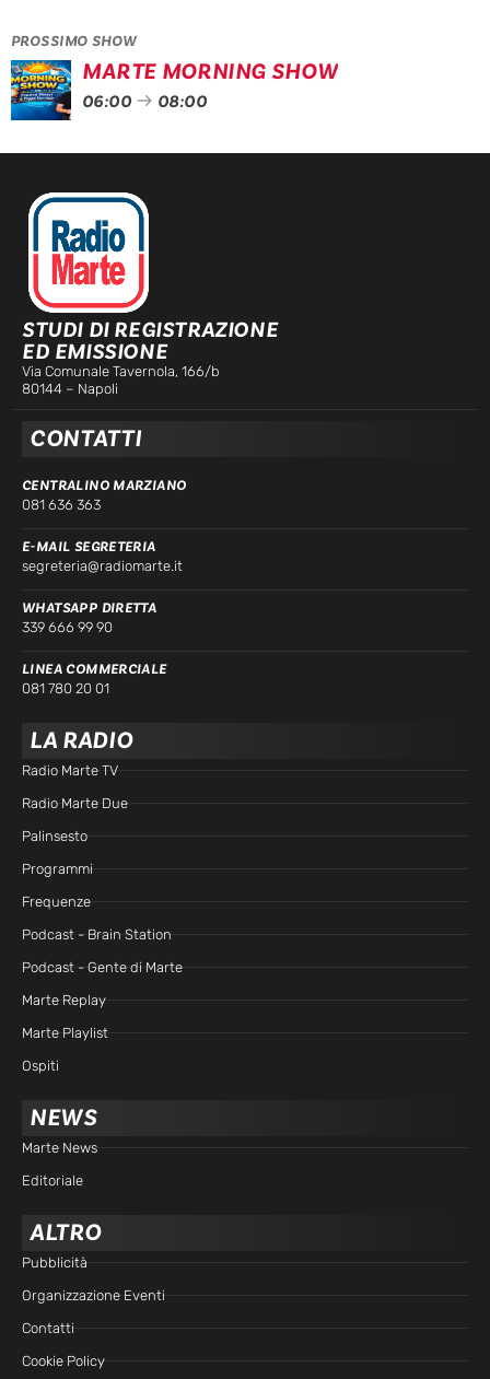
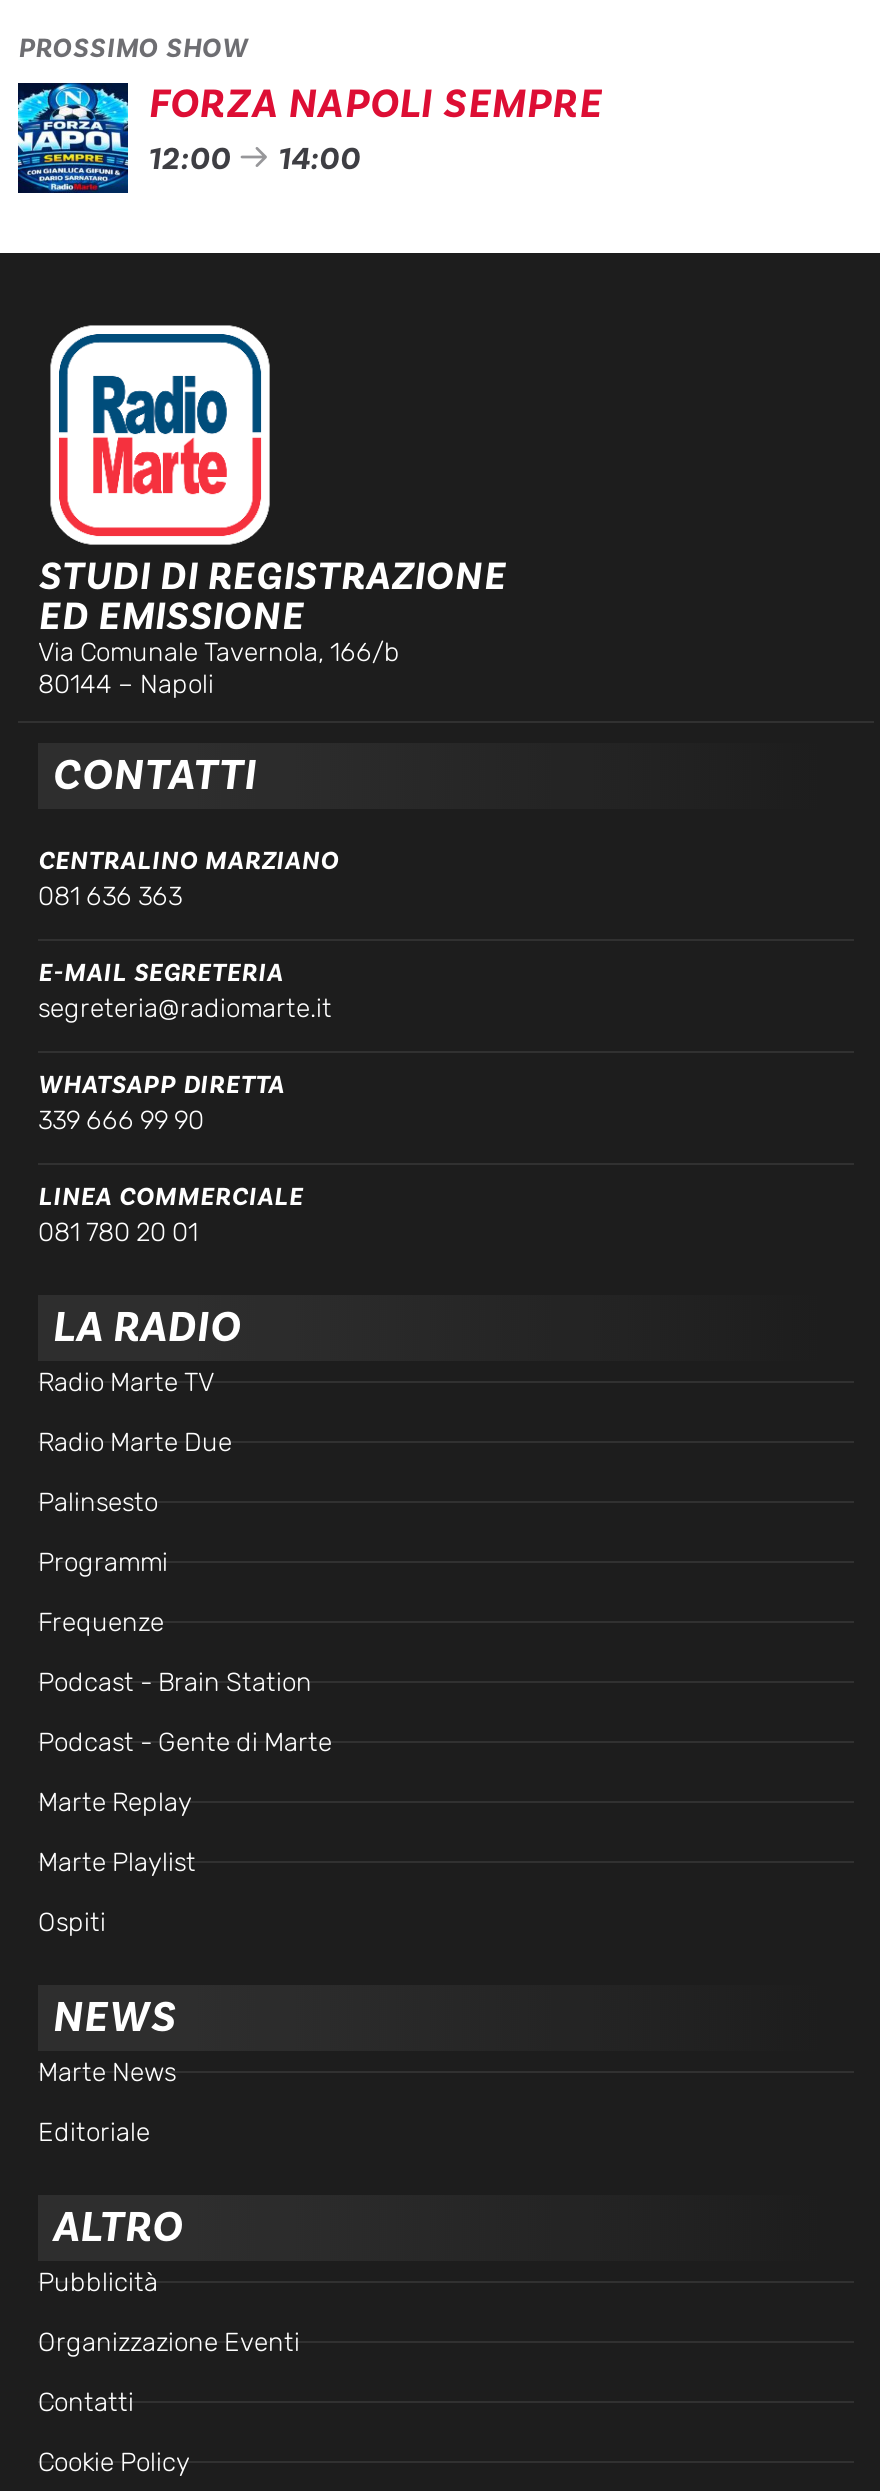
- [image]
- MARTE MORNING SHOW
- 06:00
- 08:00
+ [image]
+ FORZA NAPOLI SEMPRE
+ 12:00
+ 14:00
